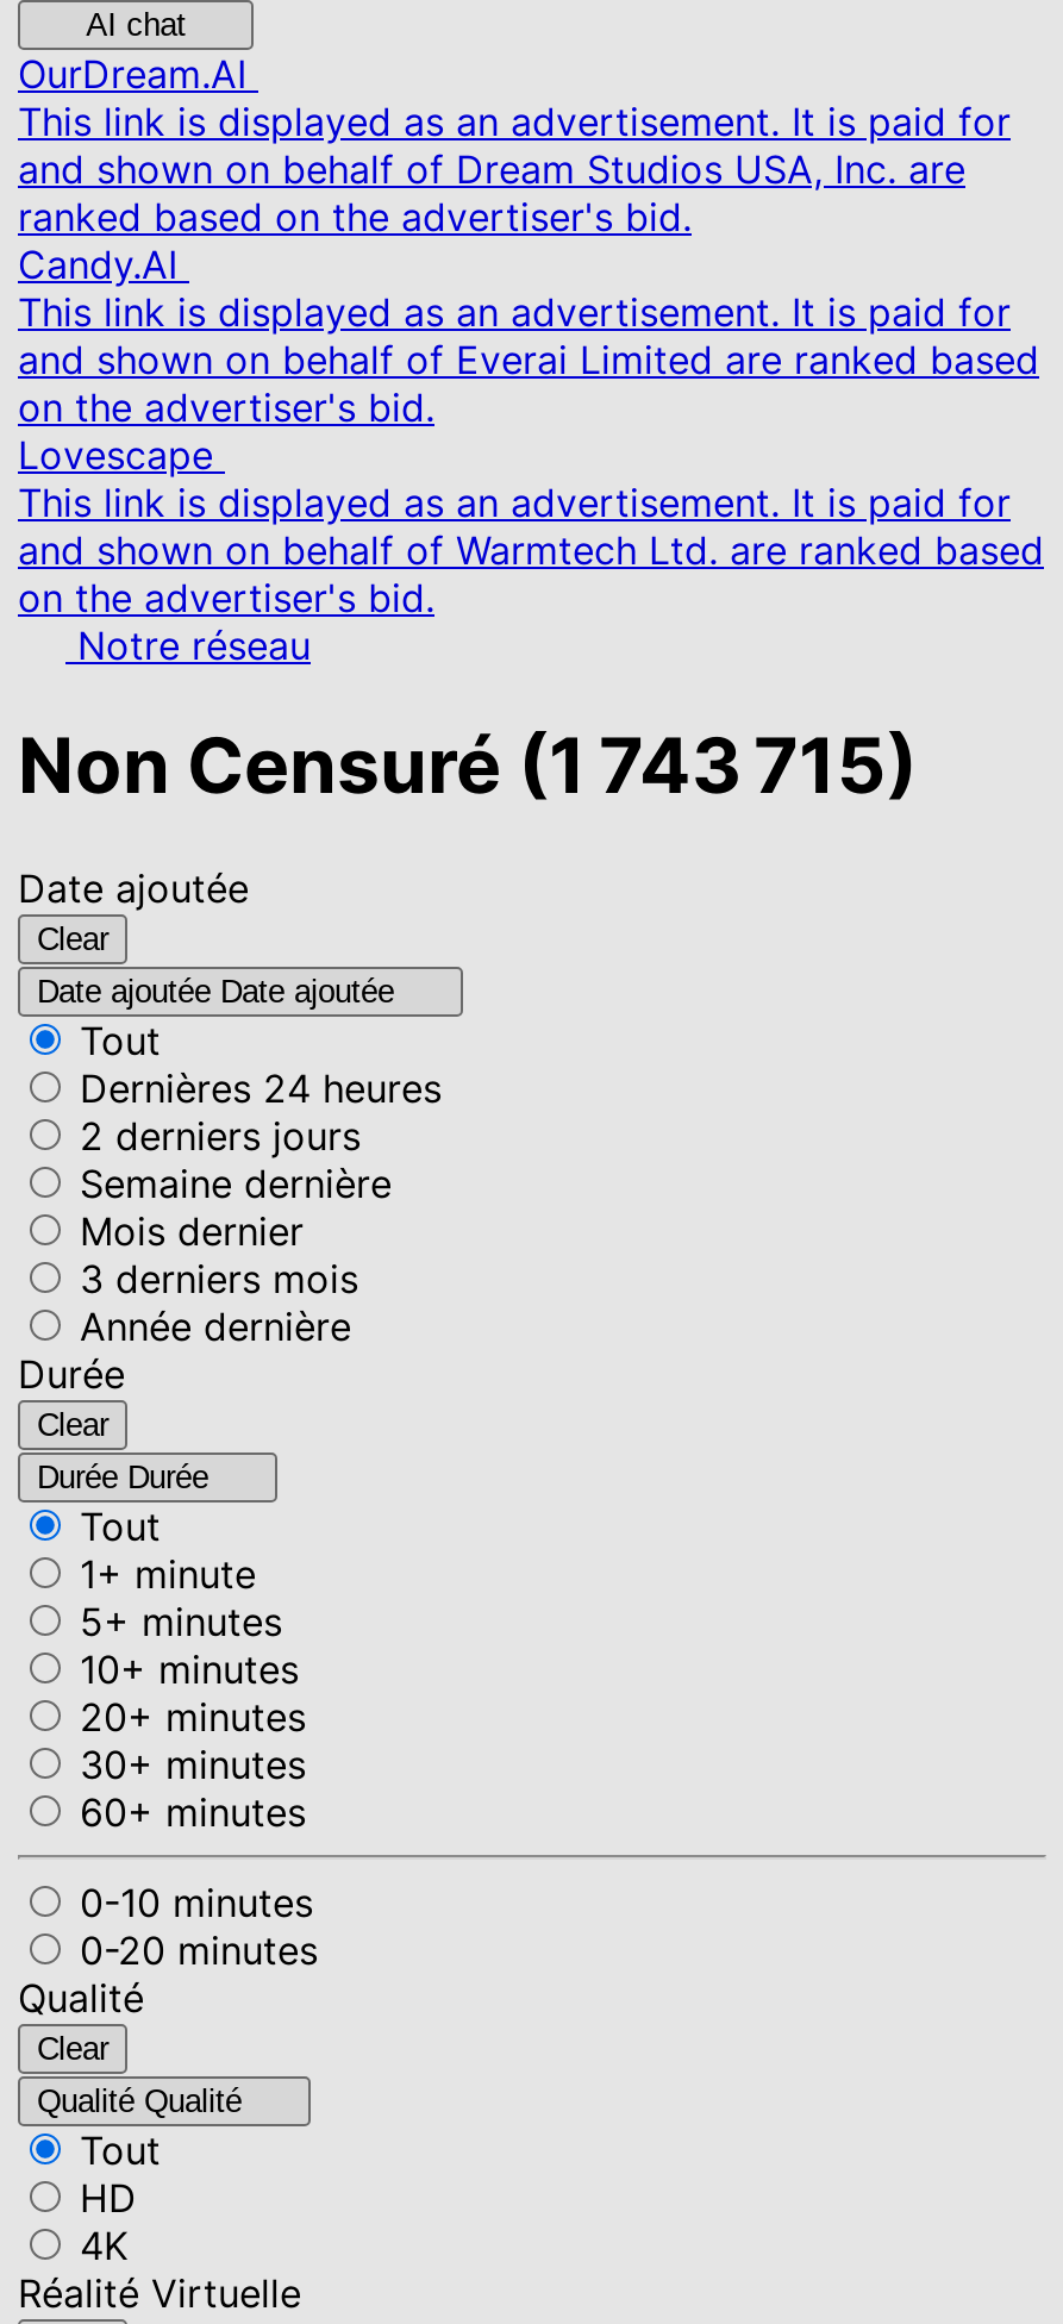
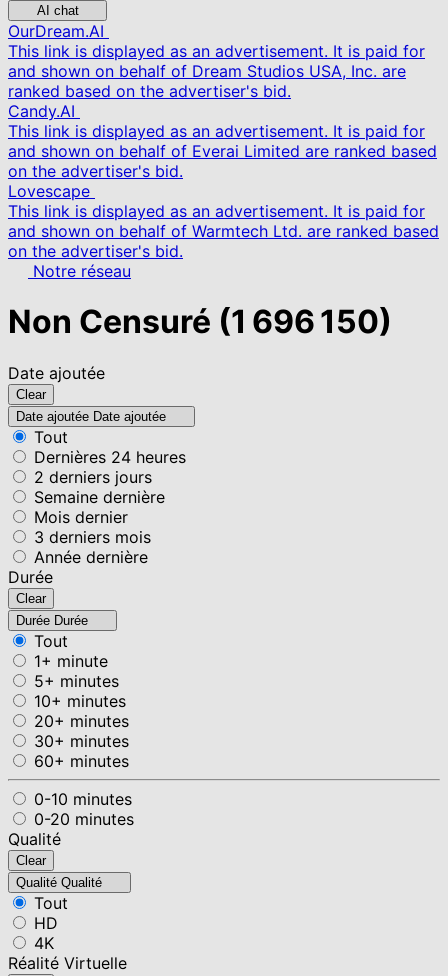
- Non Censuré (1 743 715)
+ Non Censuré (1 696 150)
